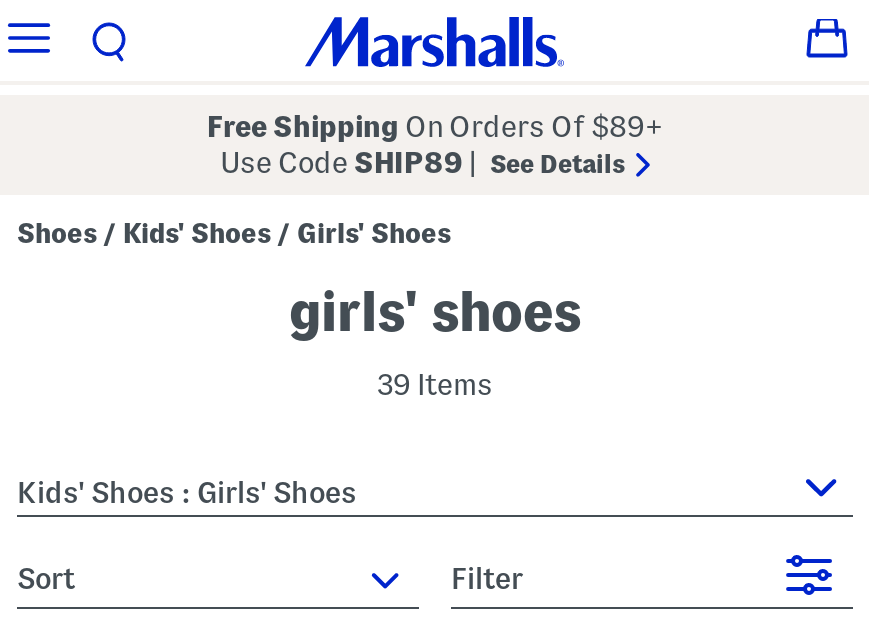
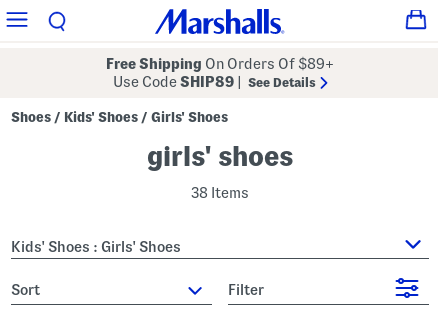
- 39 Items
+ 38 Items
